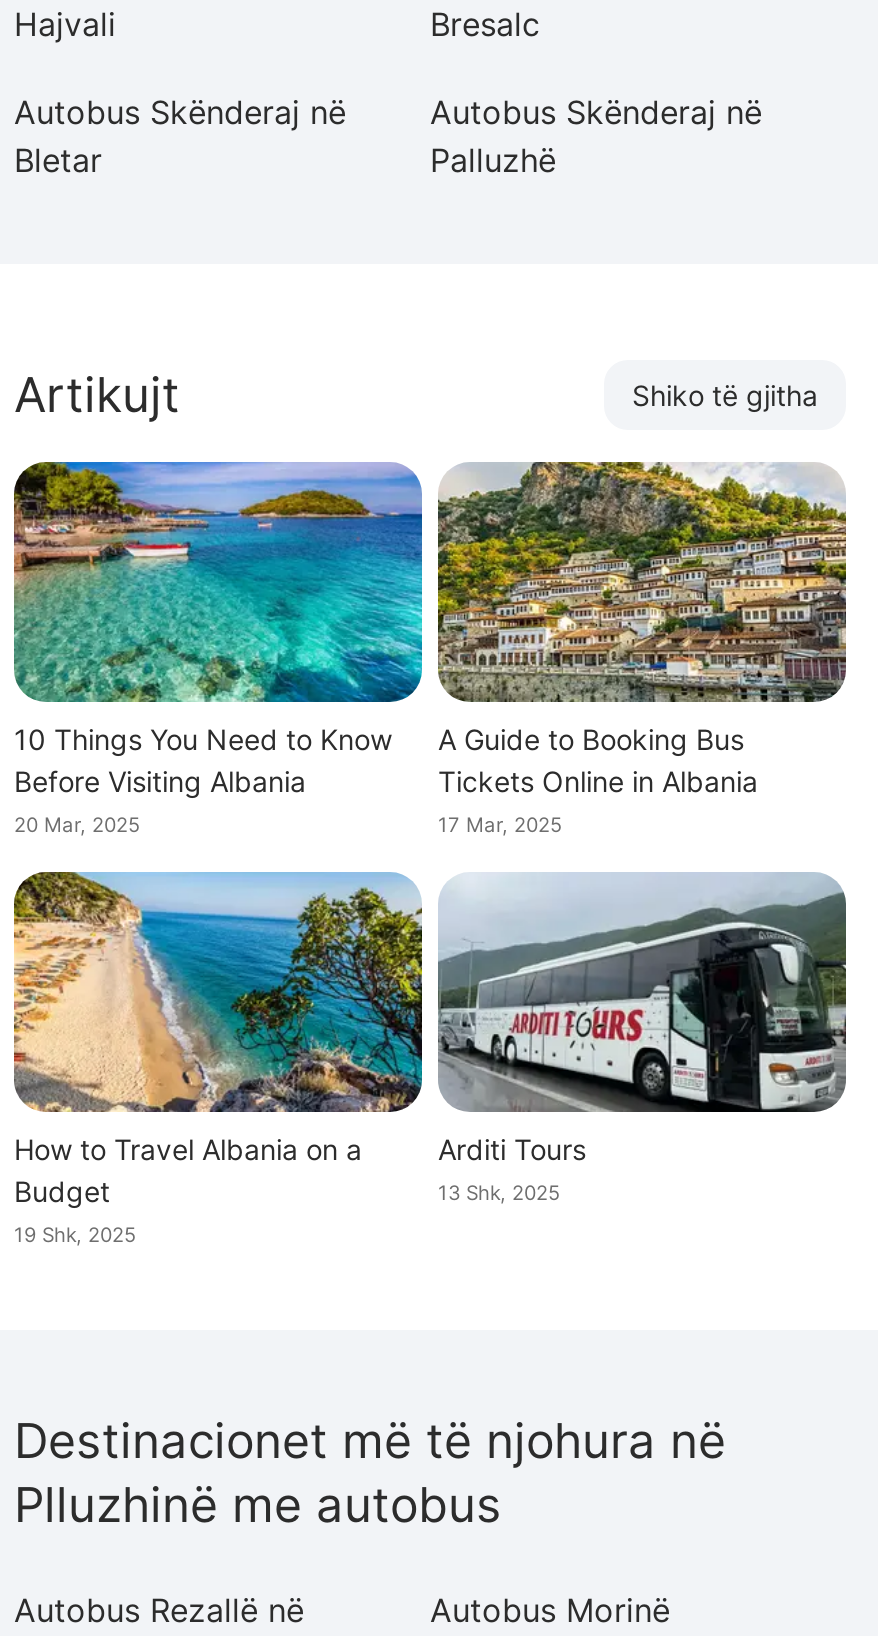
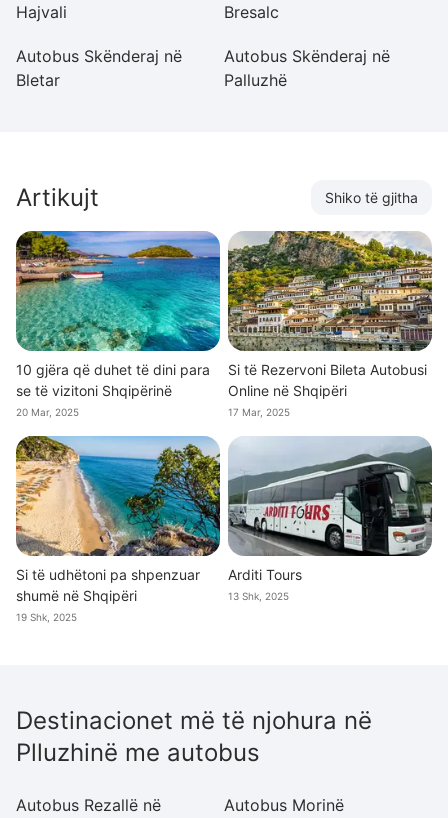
- 10 Things You Need to Know
- Before Visiting Albania
+ 10 gjëra që duhet të dini para
+ se të vizitoni Shqipërinë

- A Guide to Booking Bus
- Tickets Online in Albania
+ Si të Rezervoni Bileta Autobusi
+ Online në Shqipëri

- How to Travel Albania on a
- Budget
+ Si të udhëtoni pa shpenzuar
+ shumë në Shqipëri
